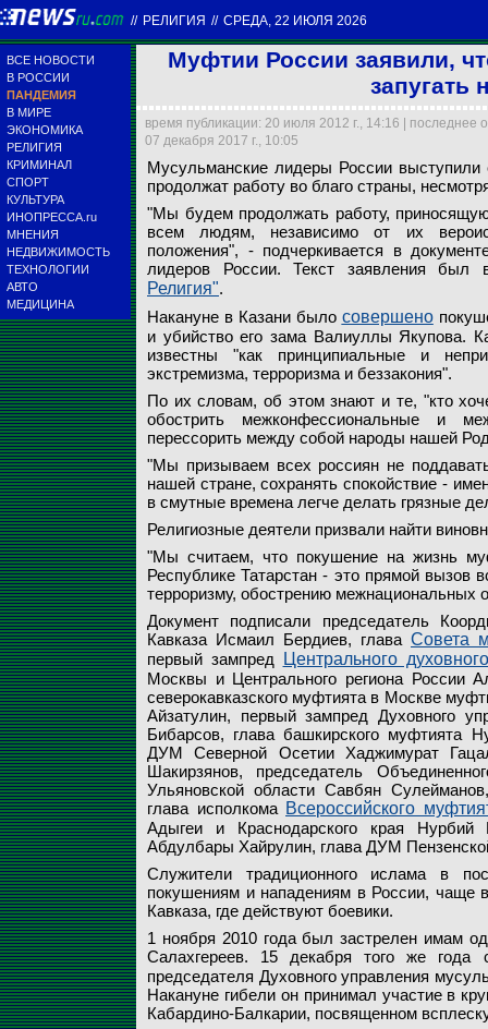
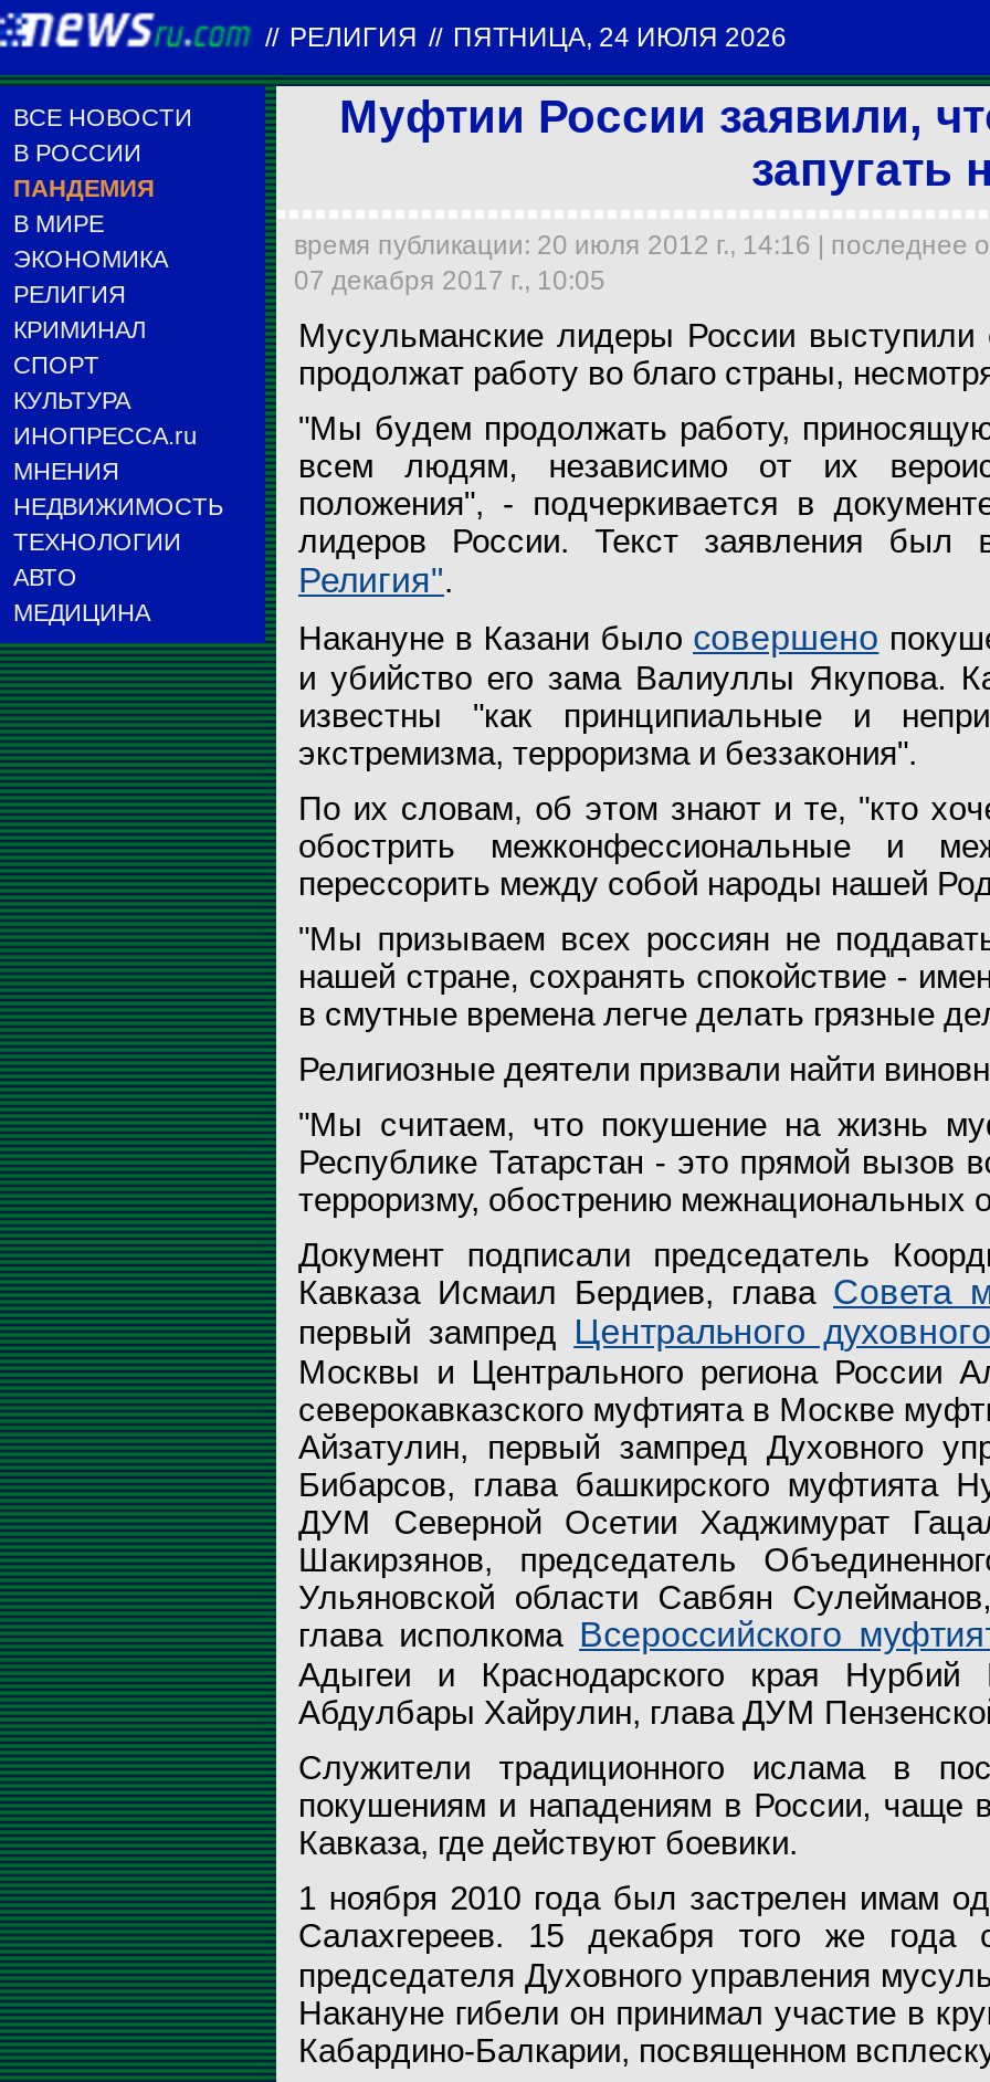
- // РЕЛИГИЯ // СРЕДА, 22 ИЮЛЯ 2026
+ // РЕЛИГИЯ // ПЯТНИЦА, 24 ИЮЛЯ 2026
